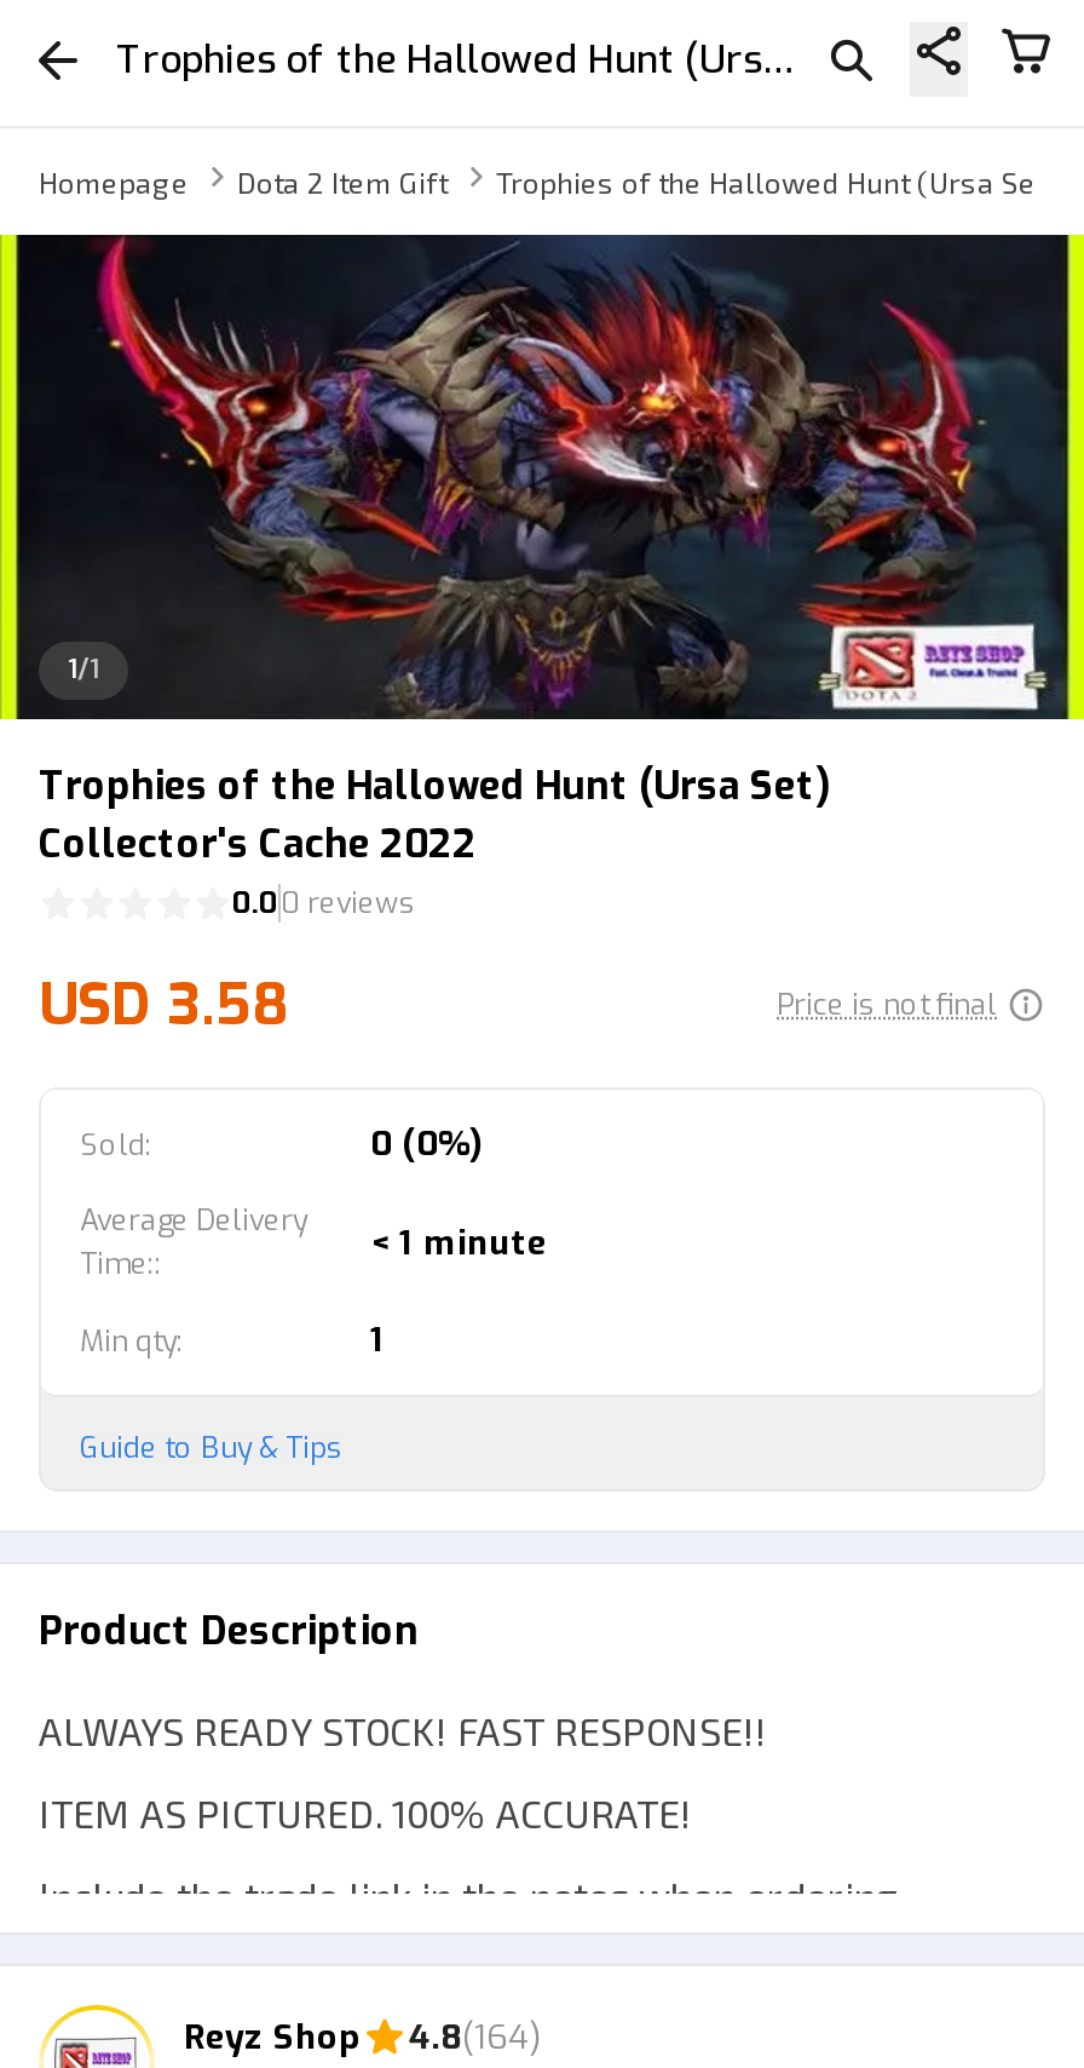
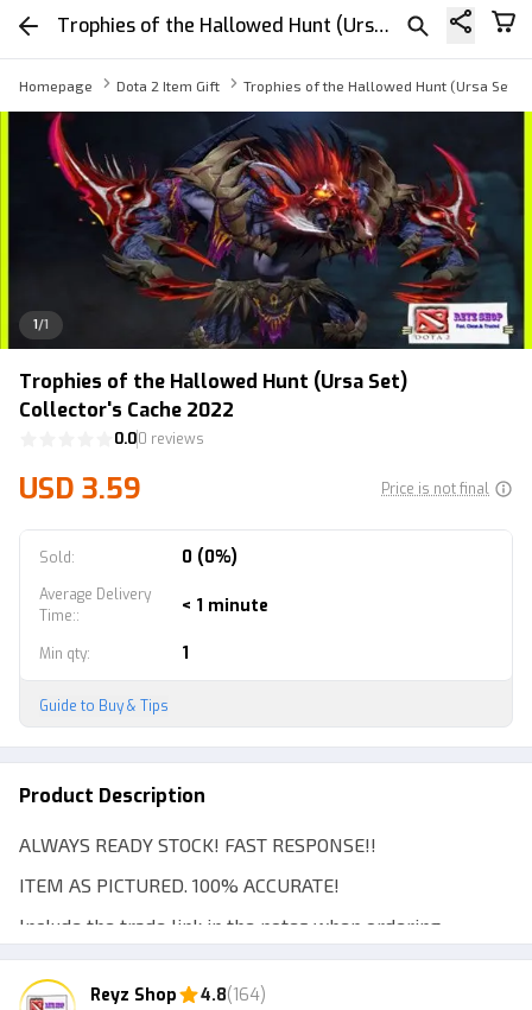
- USD 3.58
+ USD 3.59
